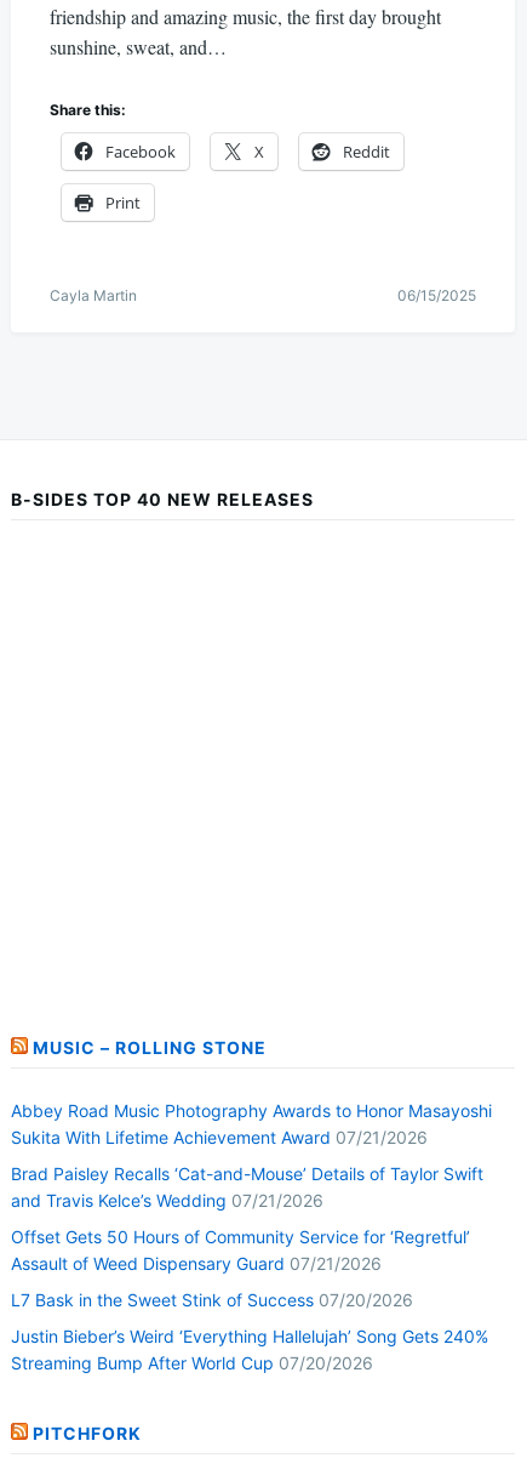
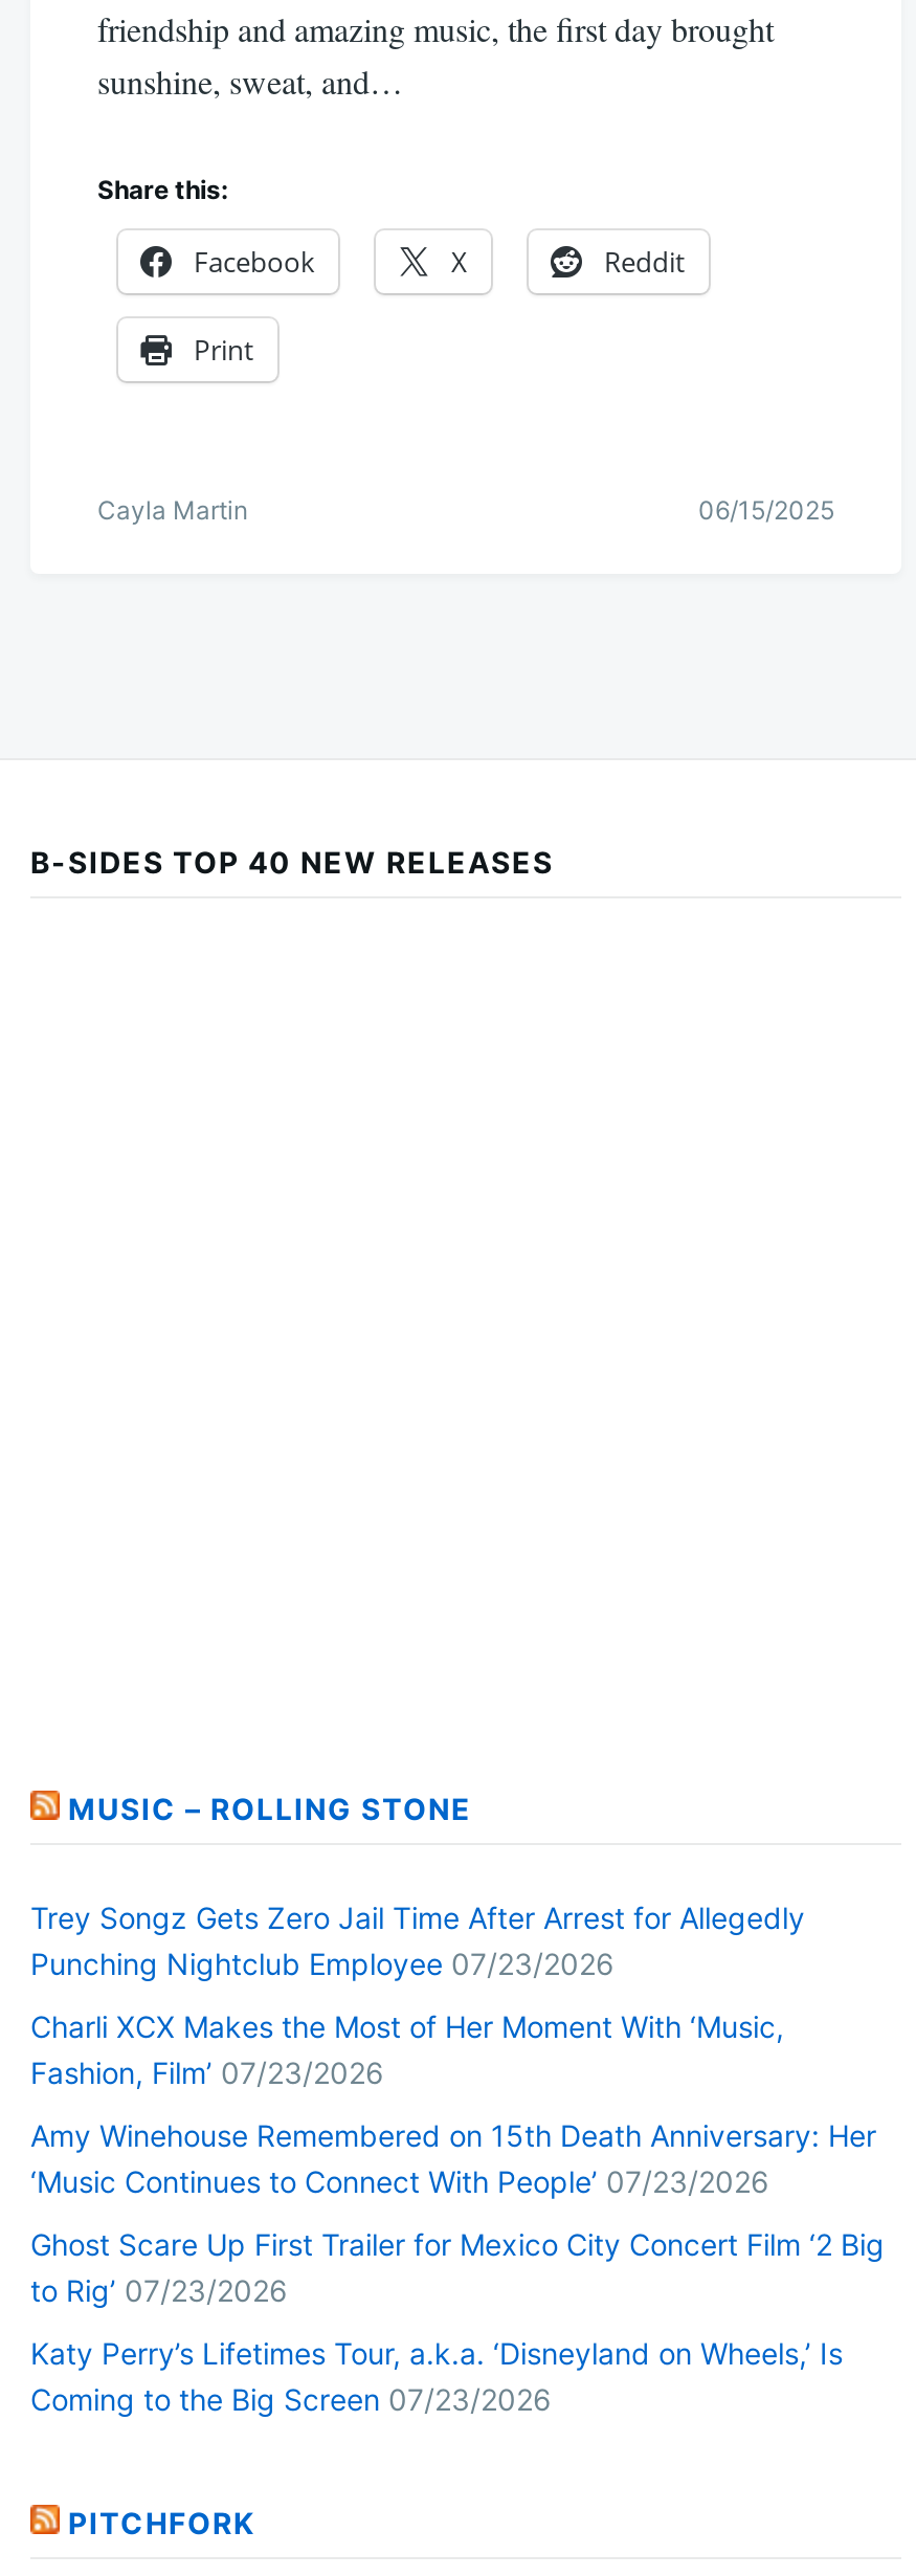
- Abbey Road Music Photography Awards to Honor Masayoshi
- Sukita With Lifetime Achievement Award 07/21/2026
+ Trey Songz Gets Zero Jail Time After Arrest for Allegedly
+ Punching Nightclub Employee 07/23/2026

- Brad Paisley Recalls ‘Cat-and-Mouse’ Details of Taylor Swift
- and Travis Kelce’s Wedding 07/21/2026
+ Charli XCX Makes the Most of Her Moment With ‘Music,
+ Fashion, Film’ 07/23/2026

- Offset Gets 50 Hours of Community Service for ‘Regretful’
- Assault of Weed Dispensary Guard 07/21/2026
+ Amy Winehouse Remembered on 15th Death Anniversary: Her
+ ‘Music Continues to Connect With People’ 07/23/2026

- L7 Bask in the Sweet Stink of Success 07/20/2026
+ Ghost Scare Up First Trailer for Mexico City Concert Film ‘2 Big
+ to Rig’ 07/23/2026

- Justin Bieber’s Weird ‘Everything Hallelujah’ Song Gets 240%
- Streaming Bump After World Cup 07/20/2026
+ Katy Perry’s Lifetimes Tour, a.k.a. ‘Disneyland on Wheels,’ Is
+ Coming to the Big Screen 07/23/2026
